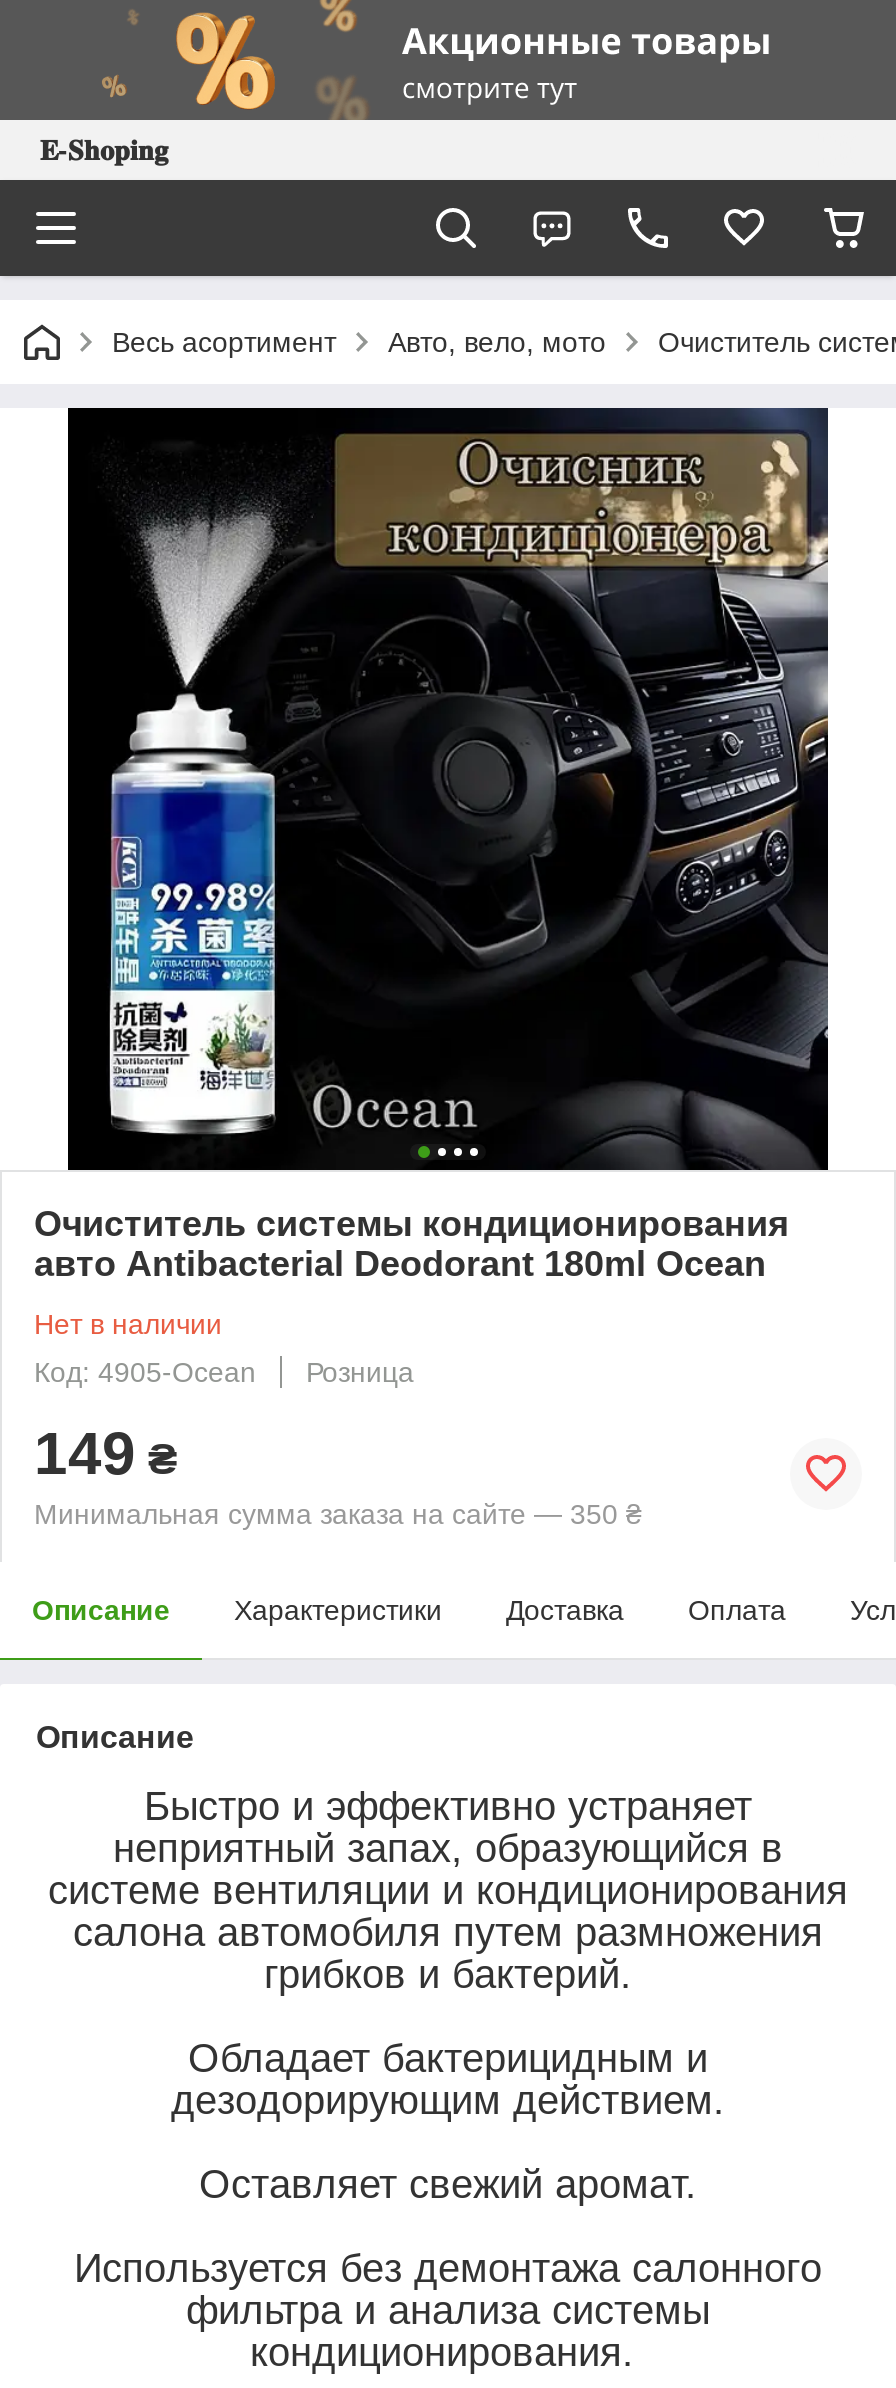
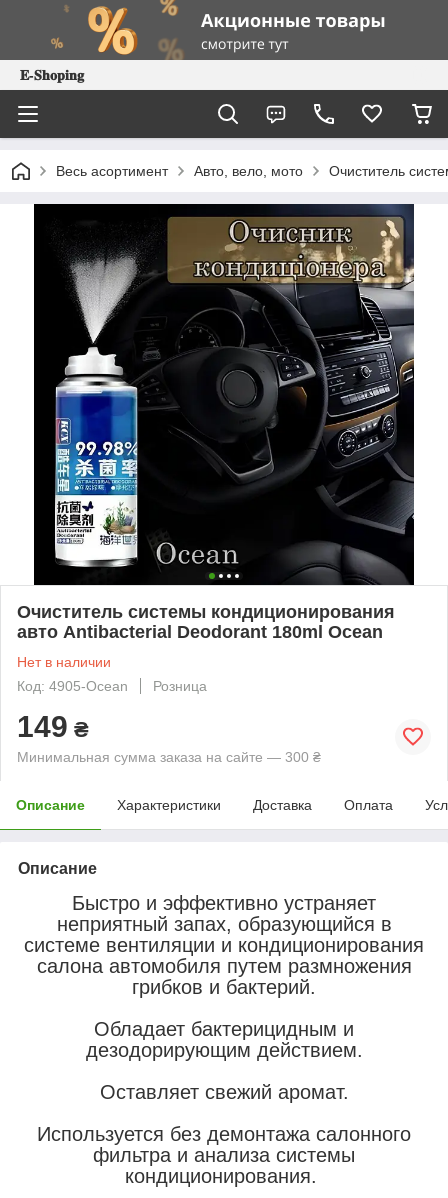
- Минимальная сумма заказа на сайте — 350 ₴
+ Минимальная сумма заказа на сайте — 300 ₴
